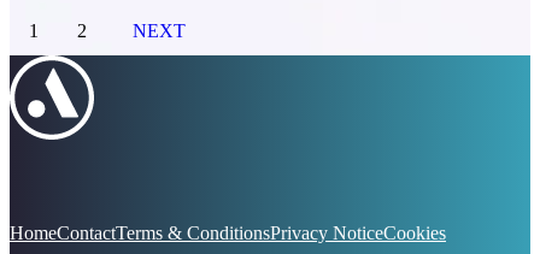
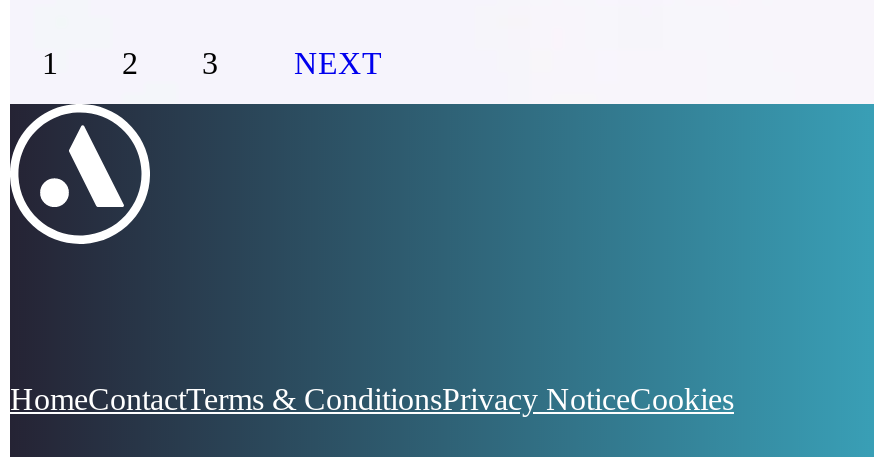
+ 3
